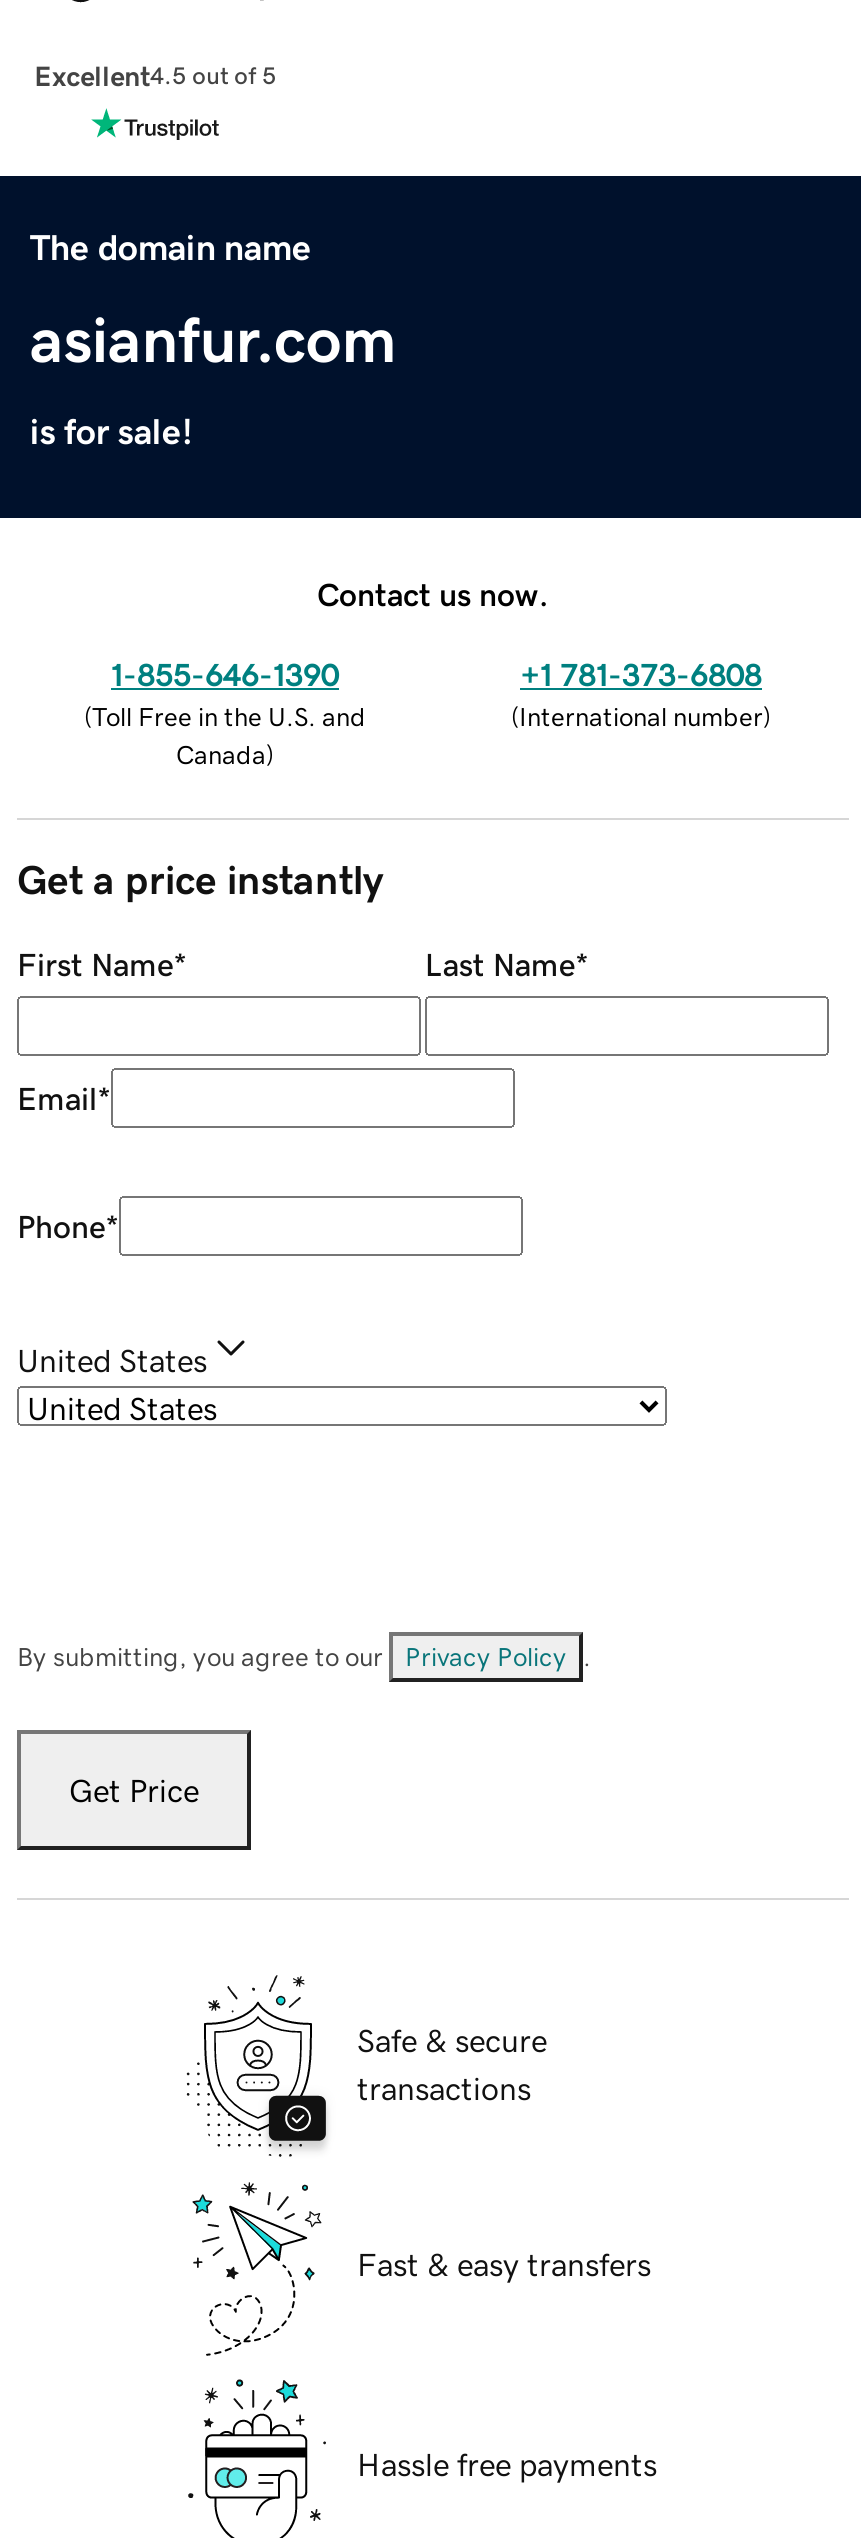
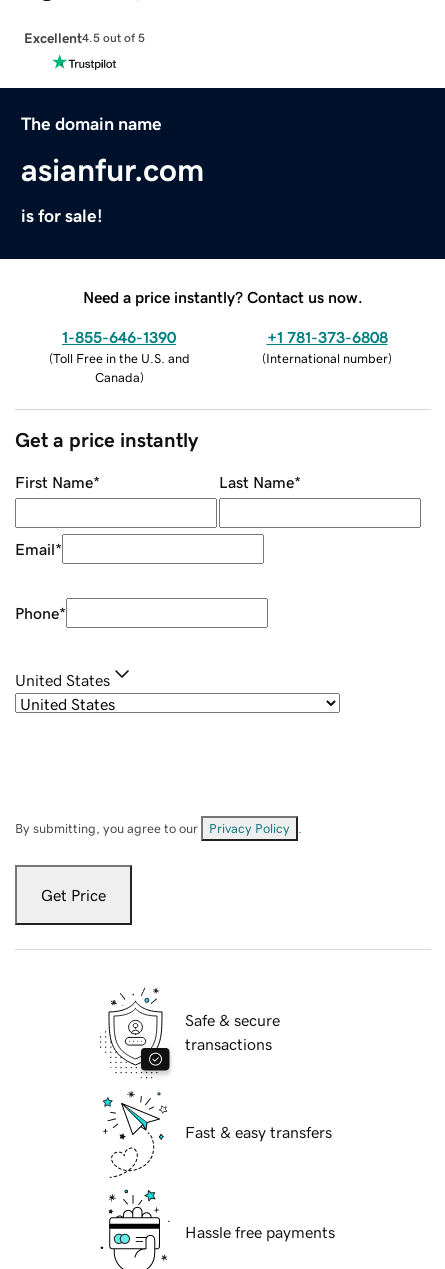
- Contact us now.
+ Need a price instantly? Contact us now.
